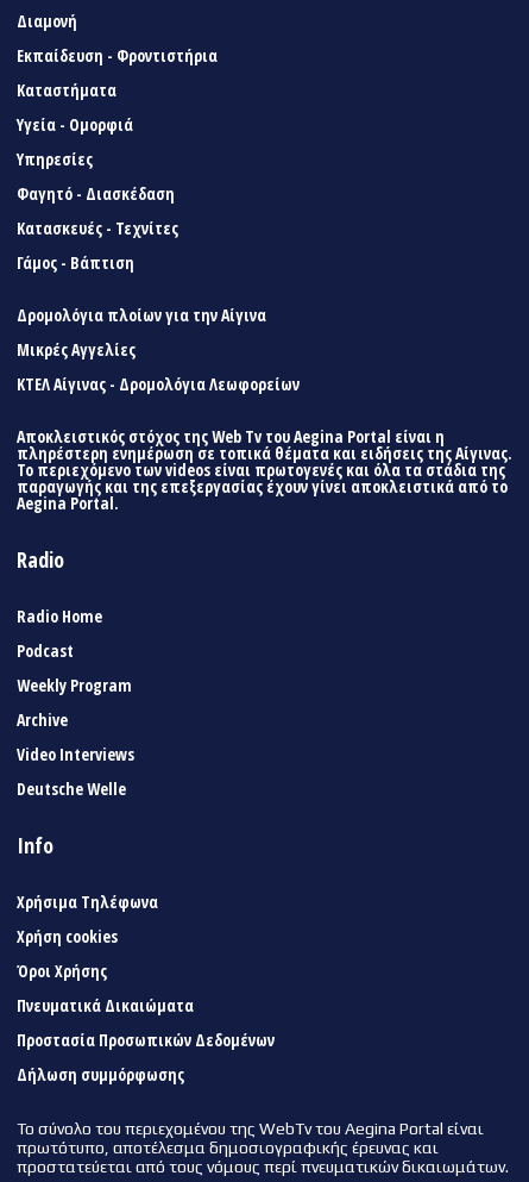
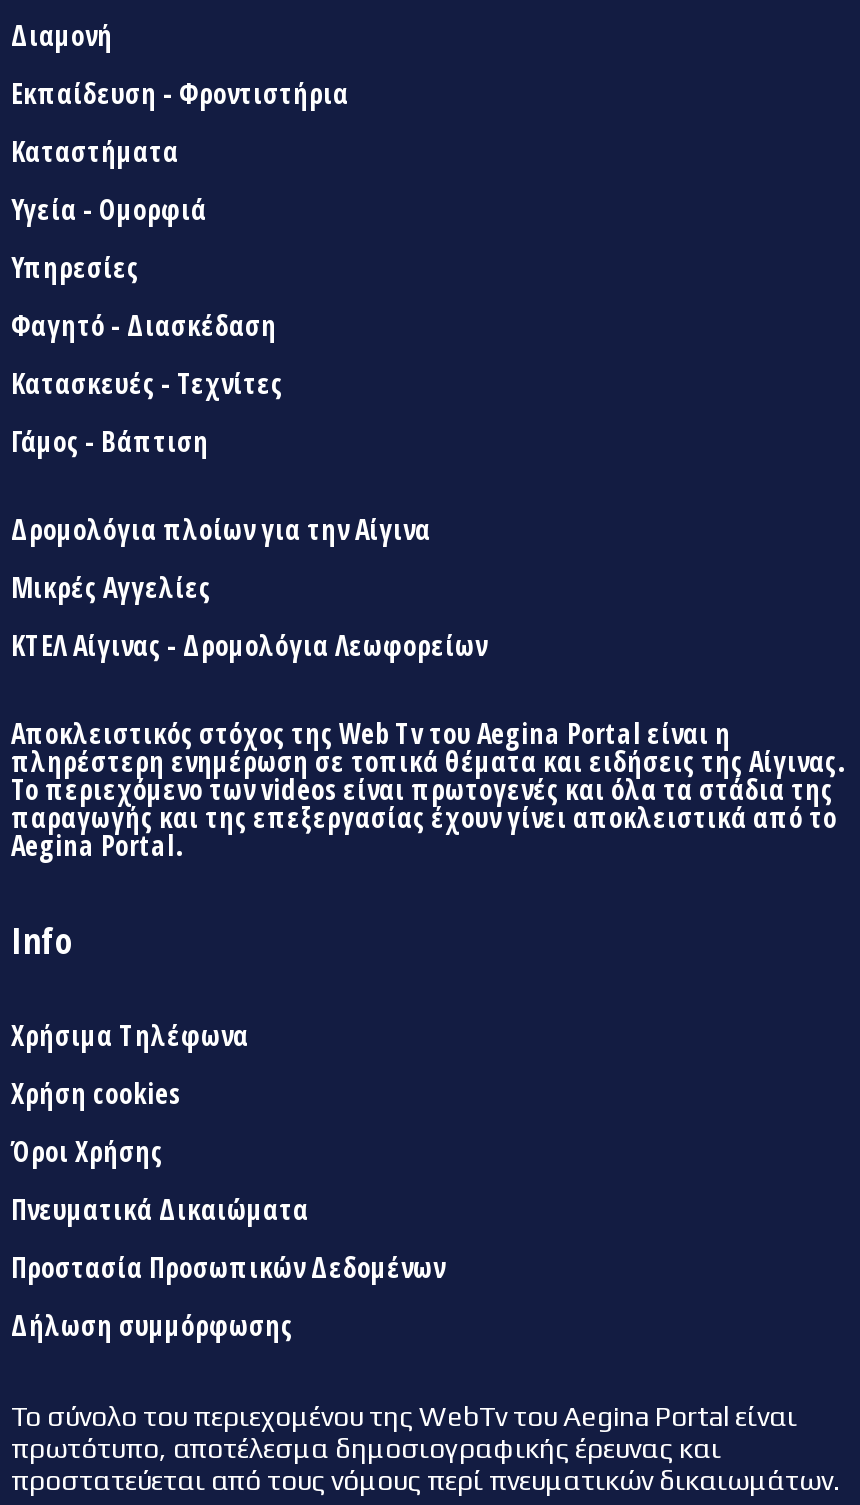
- Radio
- Radio Home
- Podcast
- Weekly Program
- Archive
- Video Interviews
- Deutsche Welle
